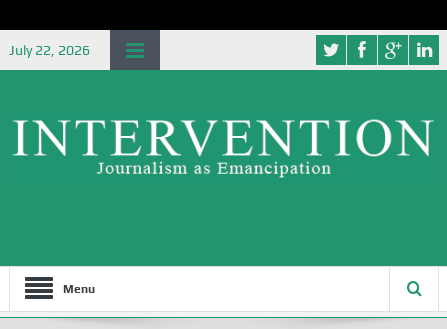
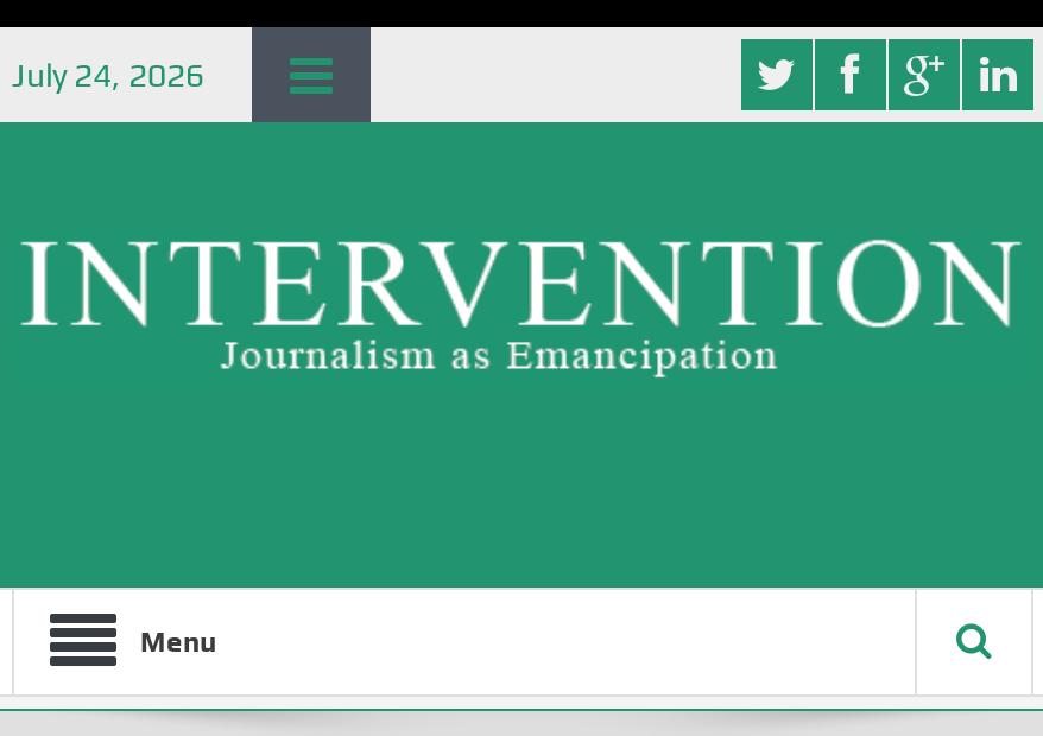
- July 22, 2026
+ July 24, 2026
